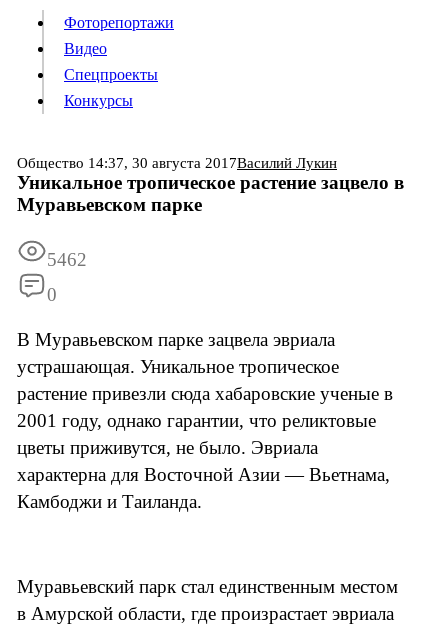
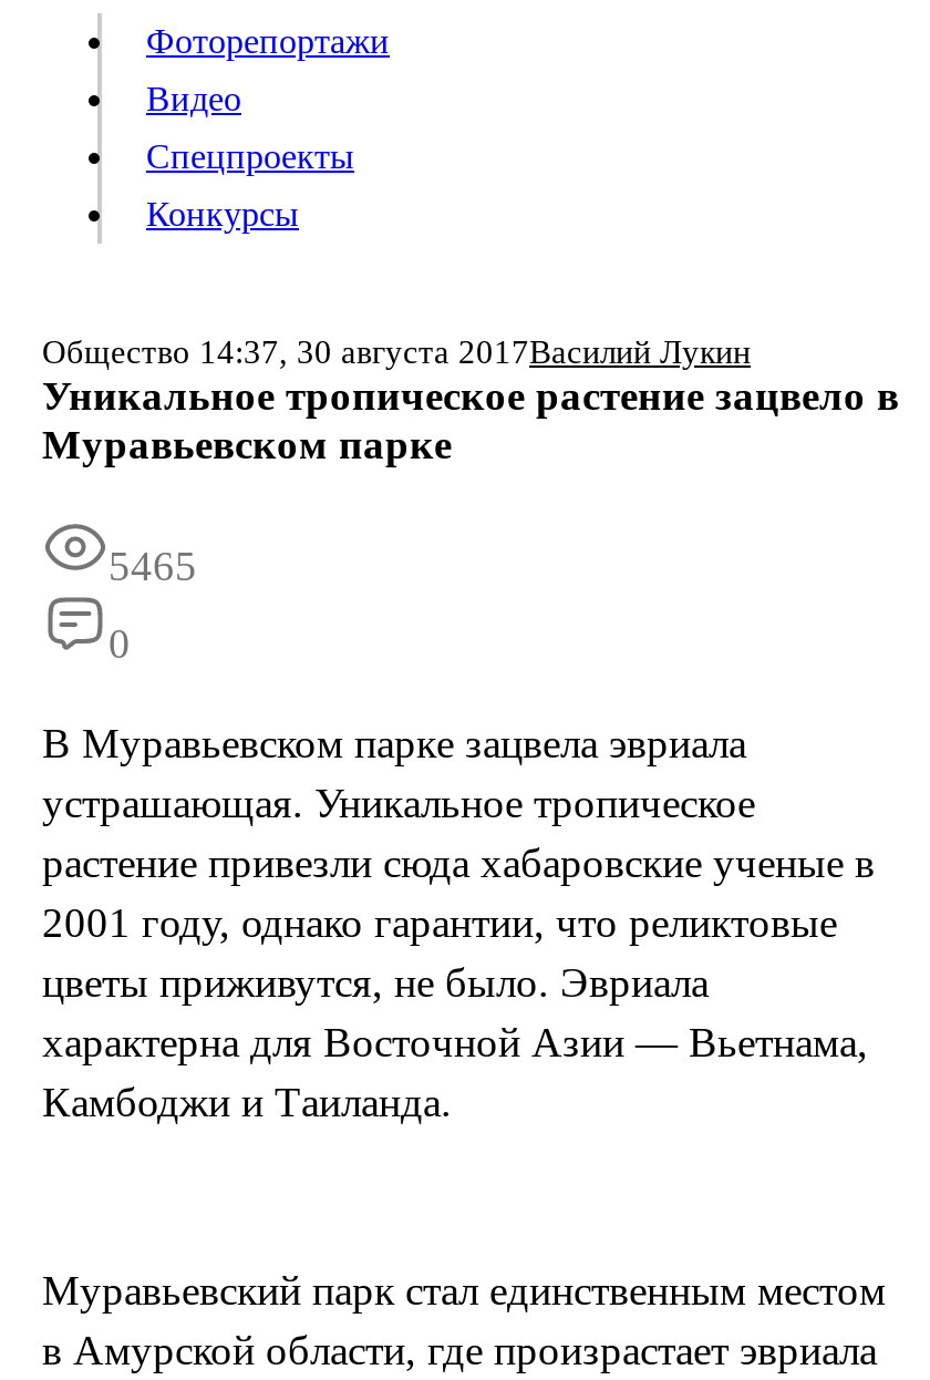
- 5462
+ 5465
